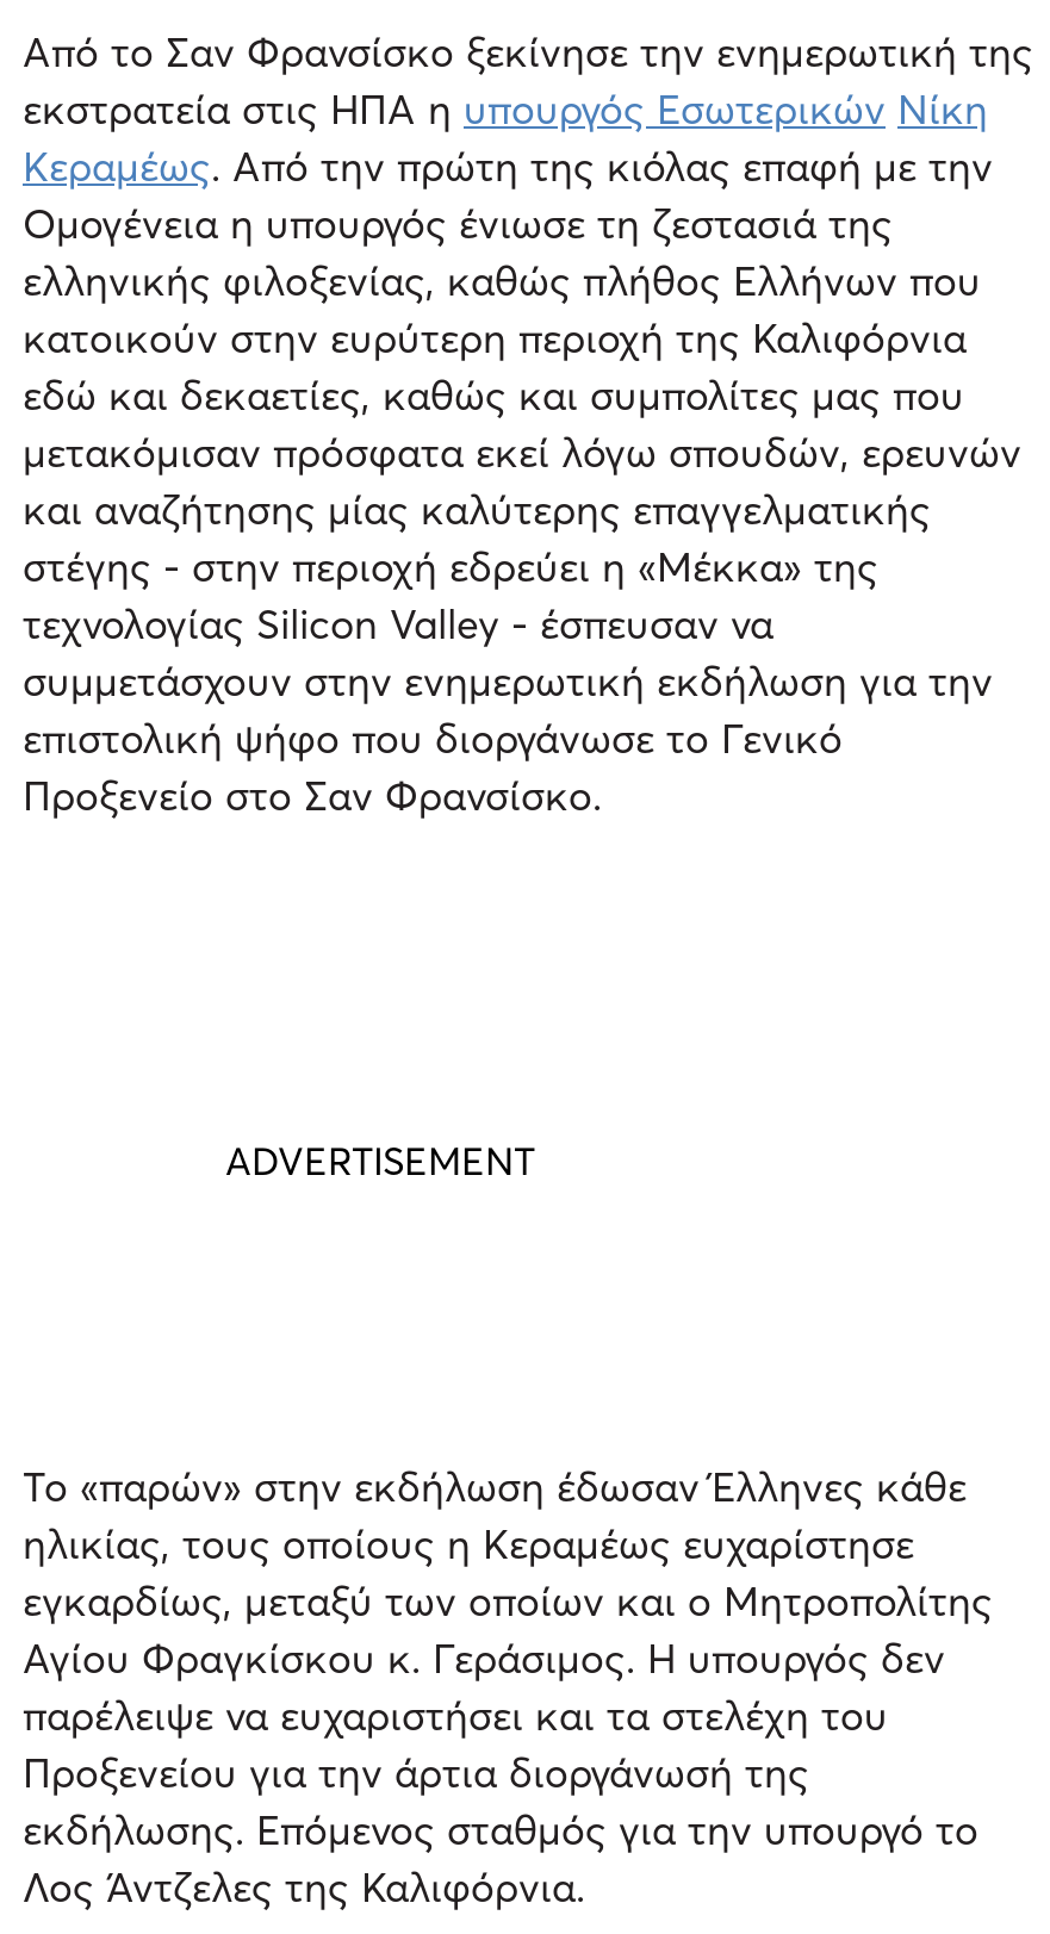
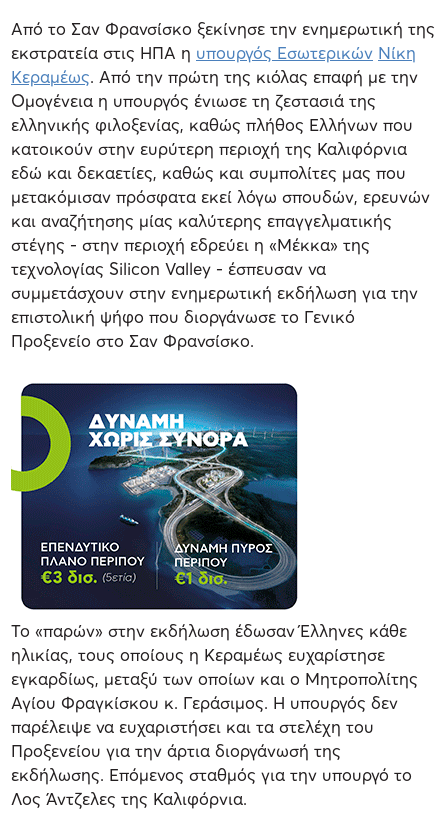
+ [image]
